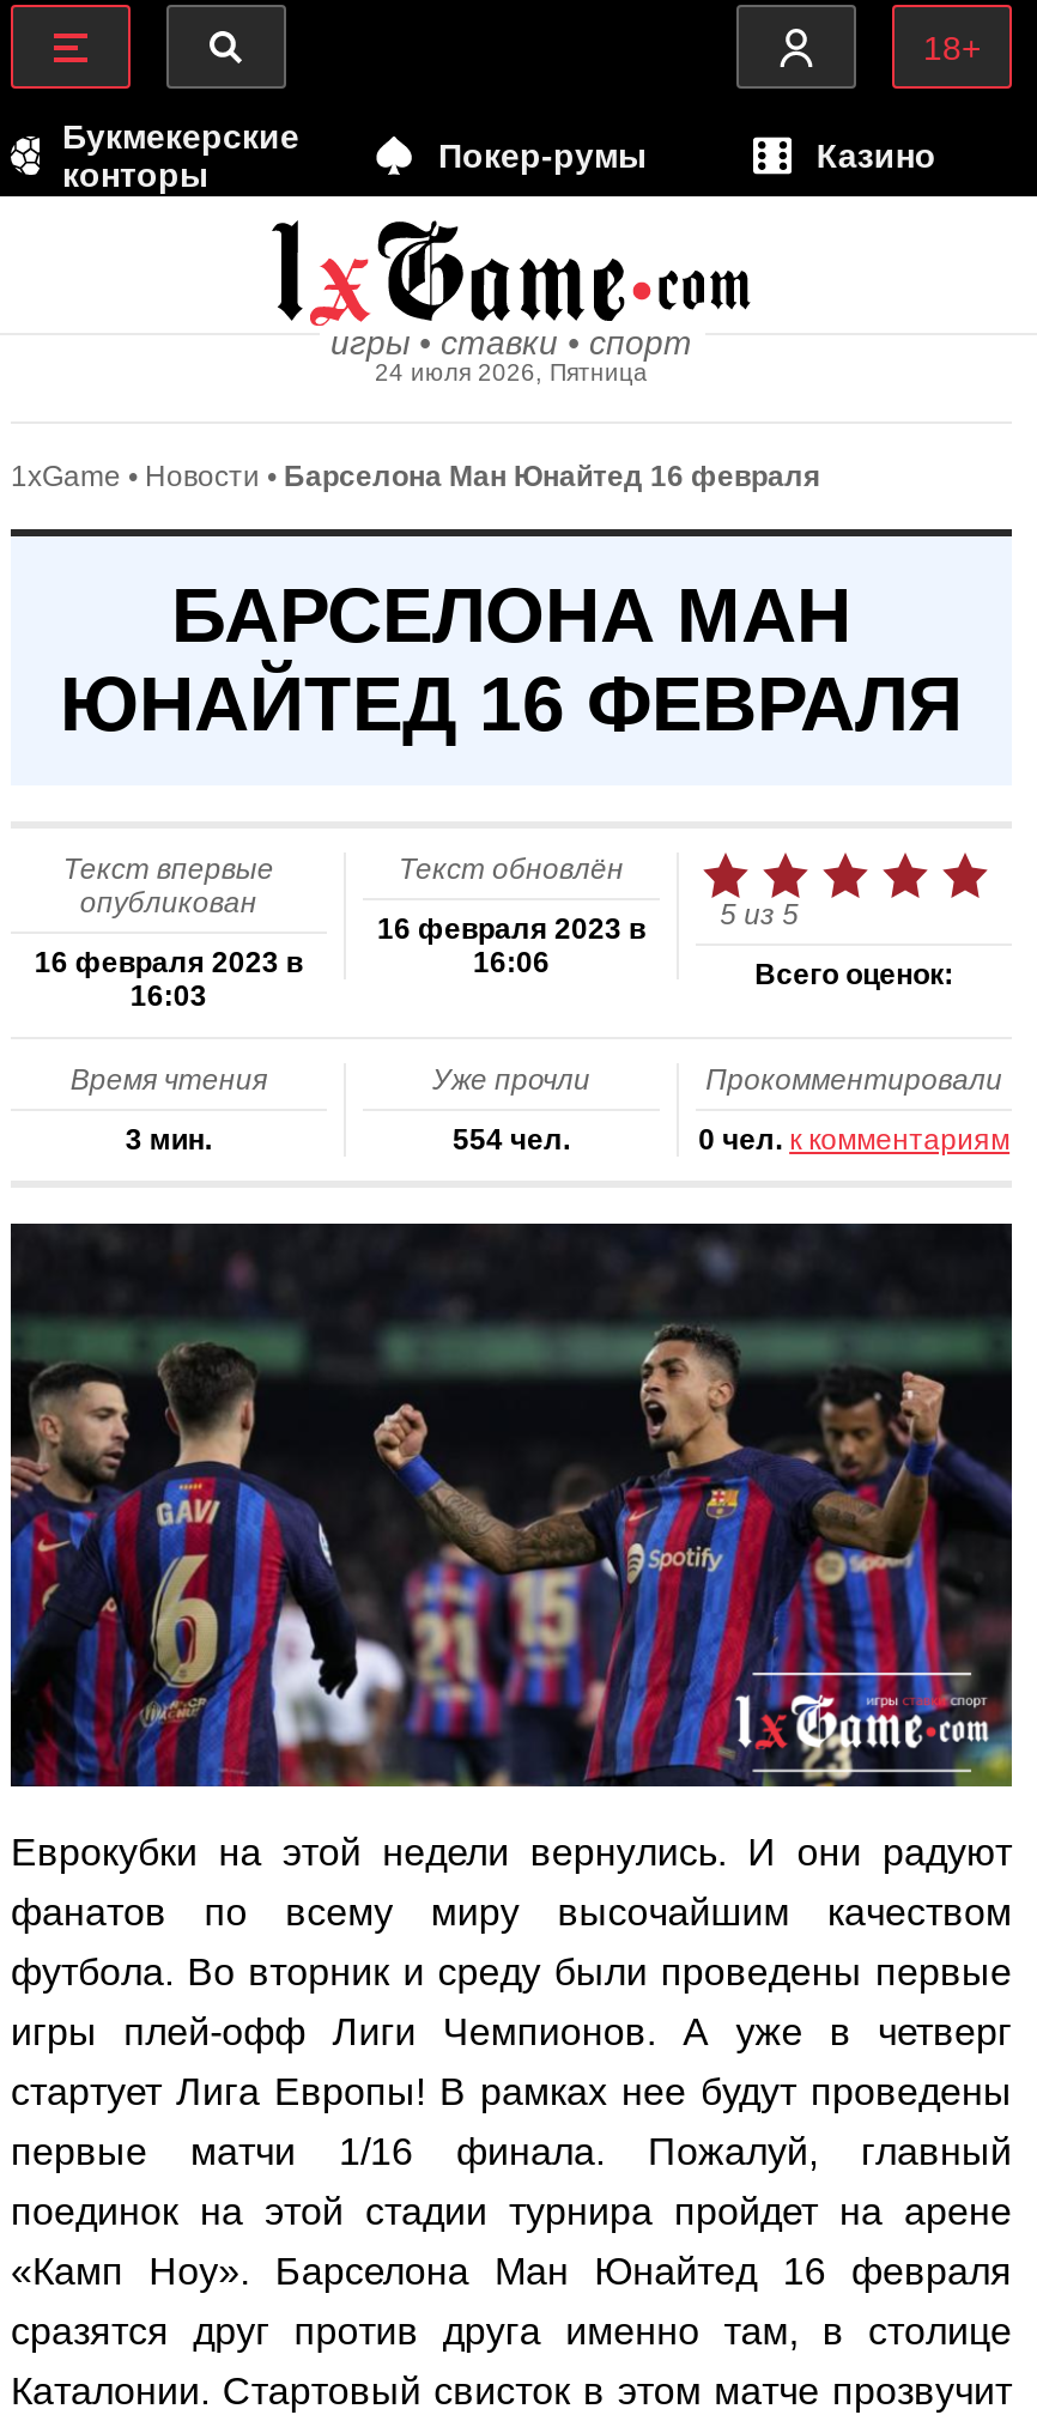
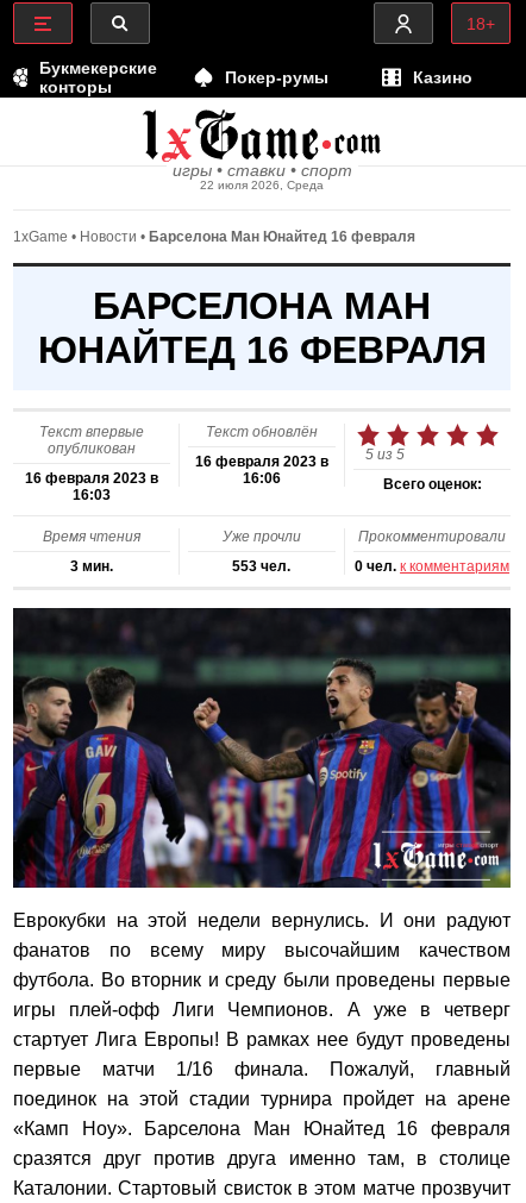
- 24 июля 2026, Пятница
+ 22 июля 2026, Среда

- 554 чел.
+ 553 чел.
